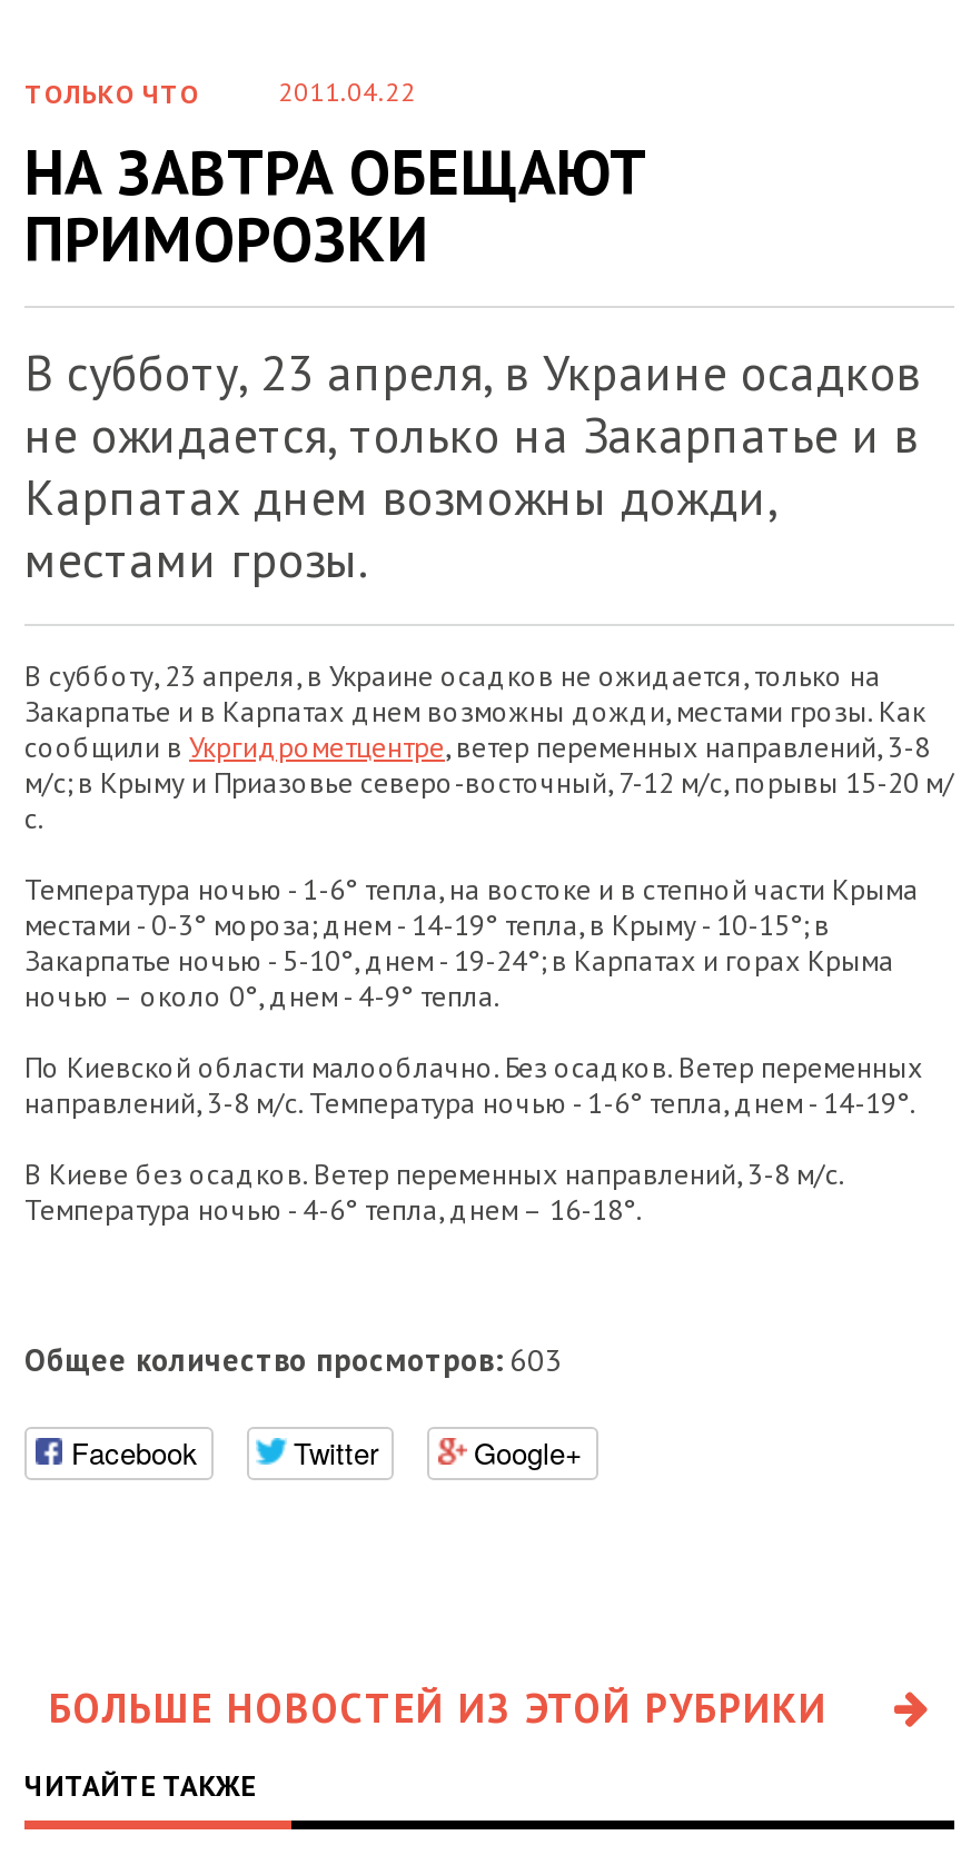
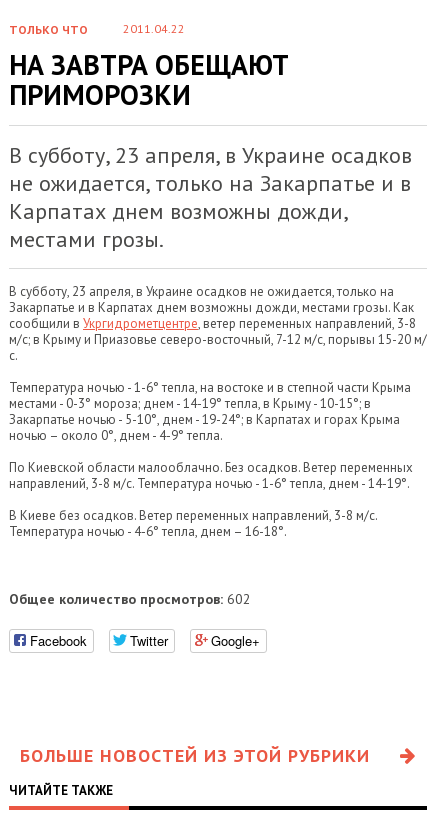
- Общее количество просмотров: 603
+ Общее количество просмотров: 602
